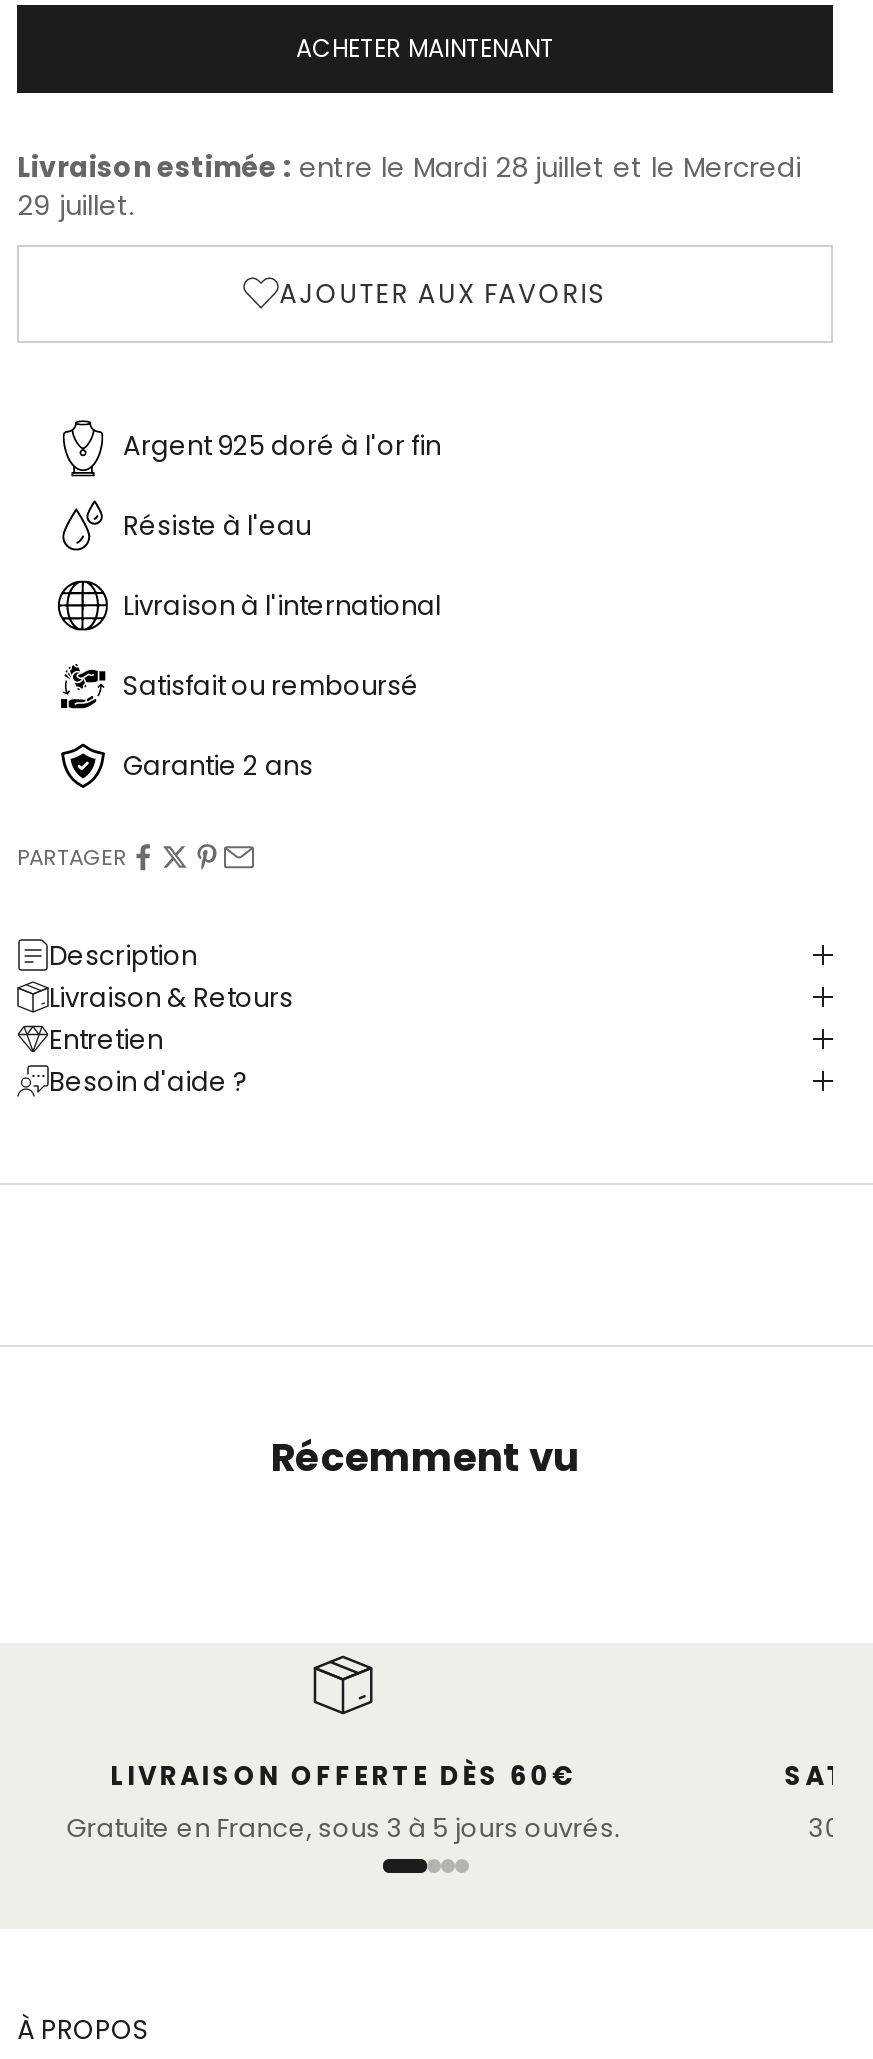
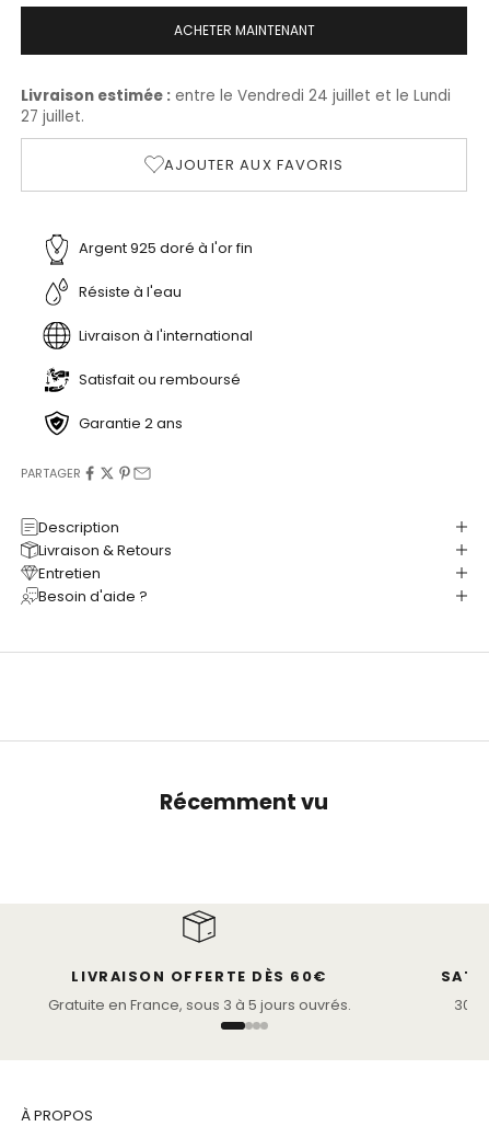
- Livraison estimée : entre le Mardi 28 juillet et le Mercredi
+ Livraison estimée : entre le Vendredi 24 juillet et le Lundi

- 29 juillet.
+ 27 juillet.
